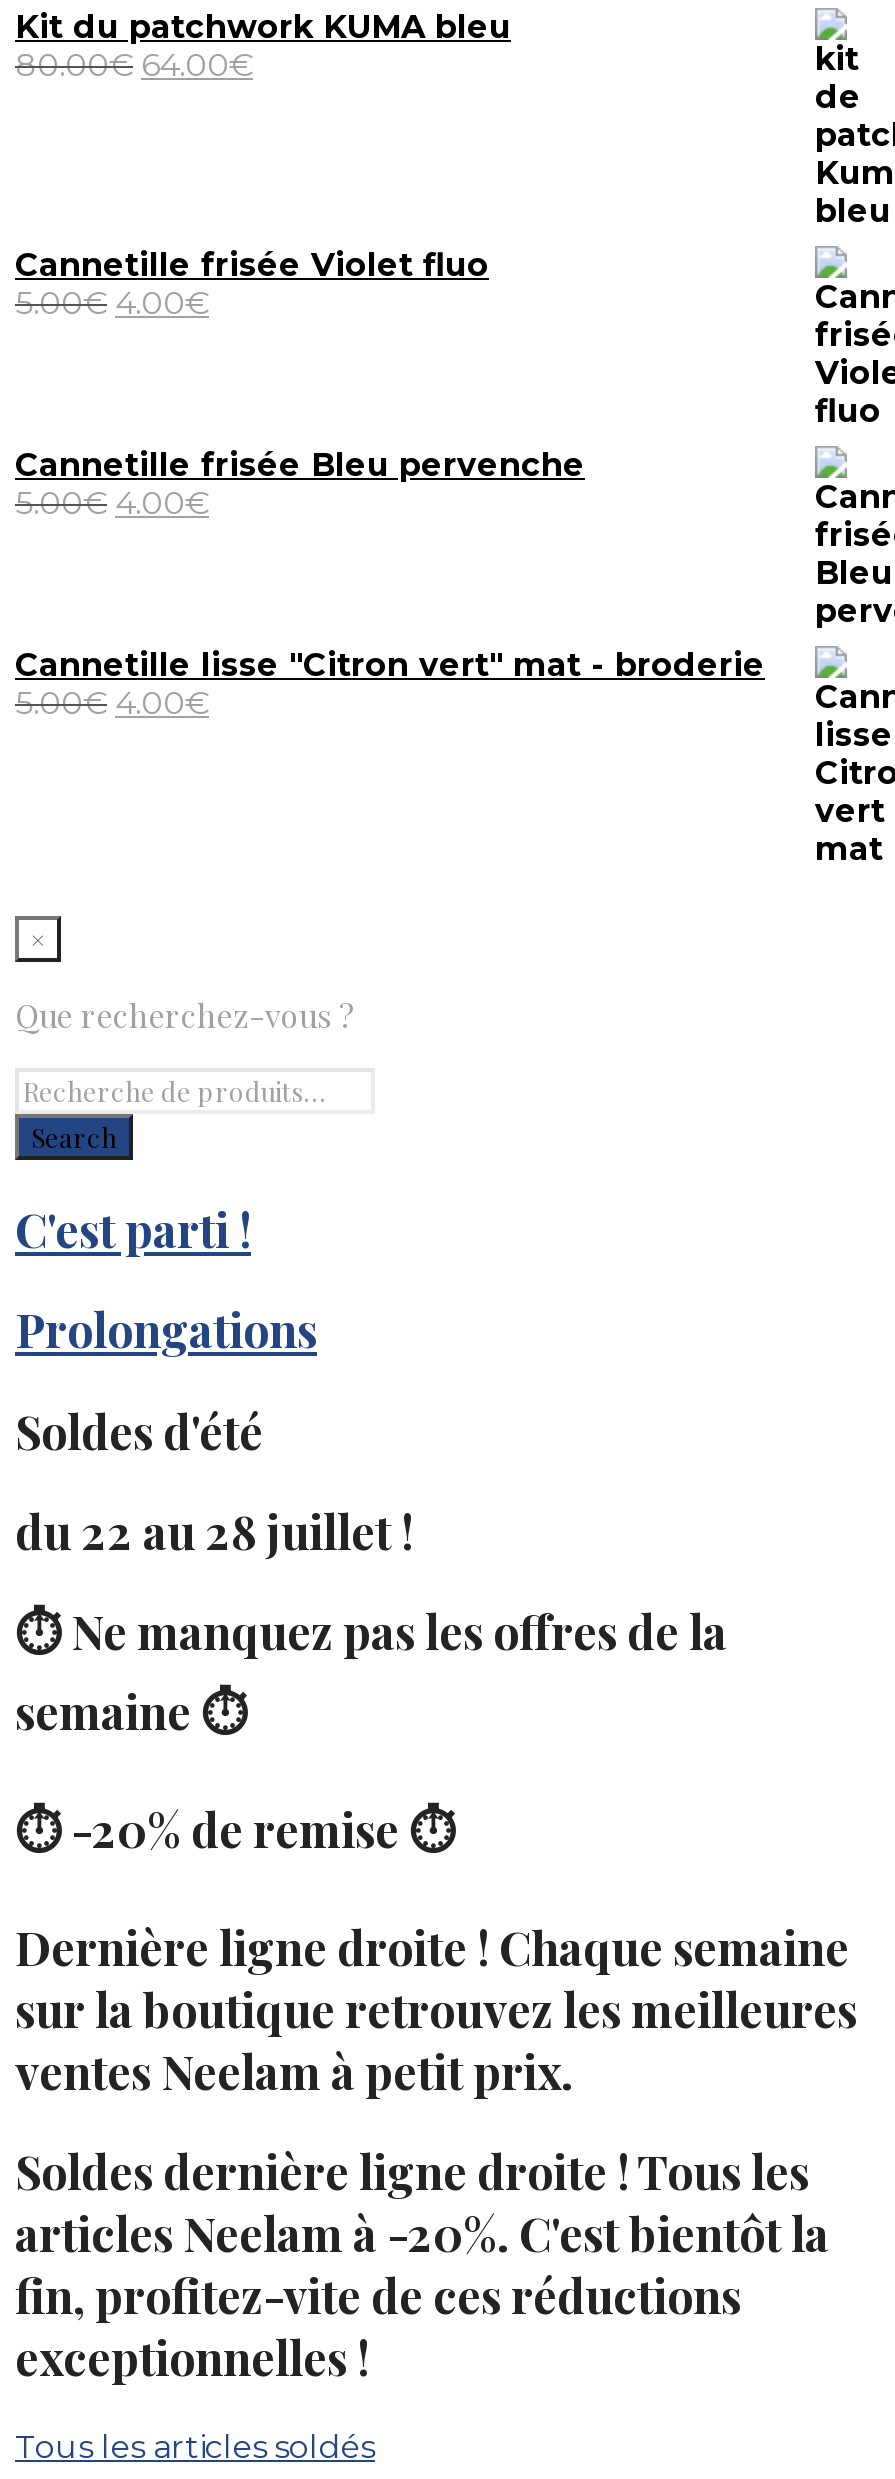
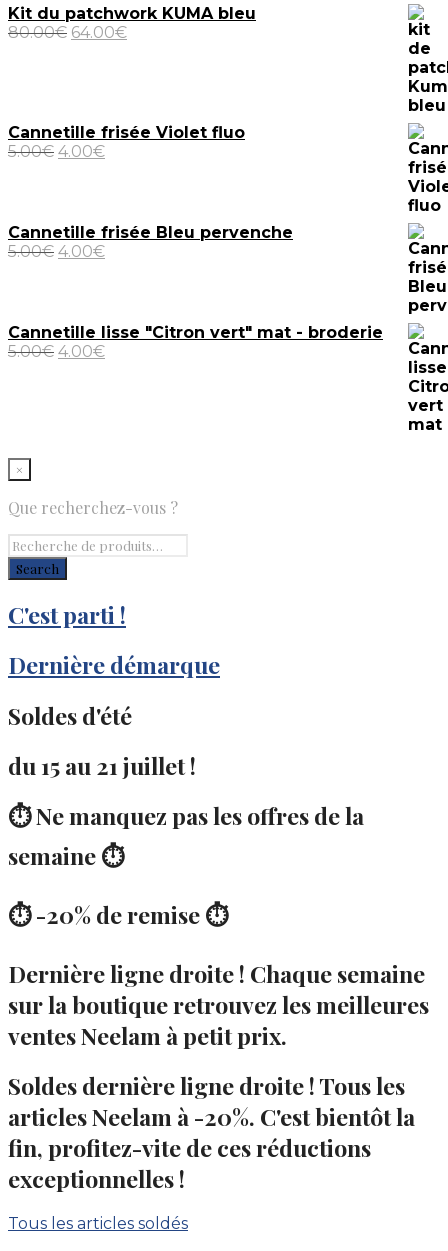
- Prolongations
+ Dernière démarque

- du 22 au 28 juillet !
+ du 15 au 21 juillet !
